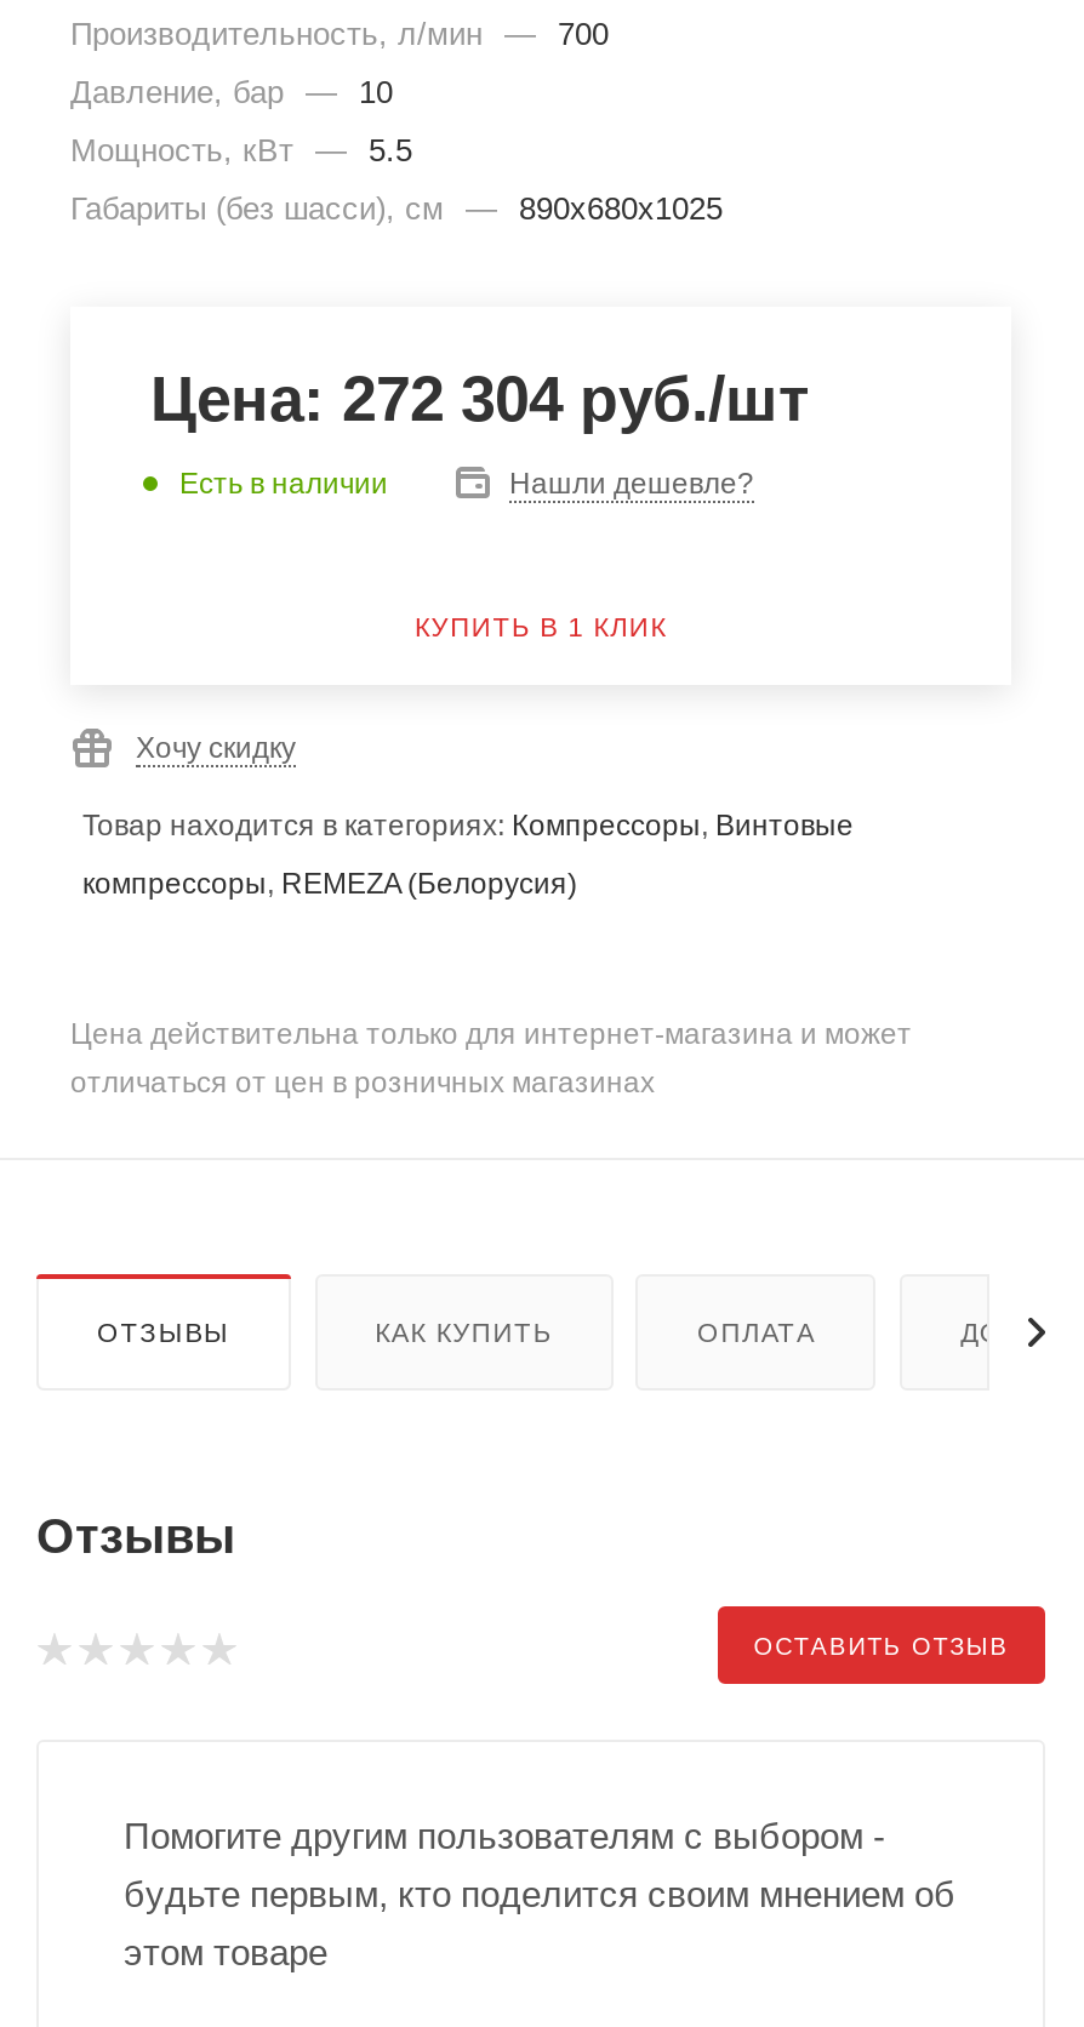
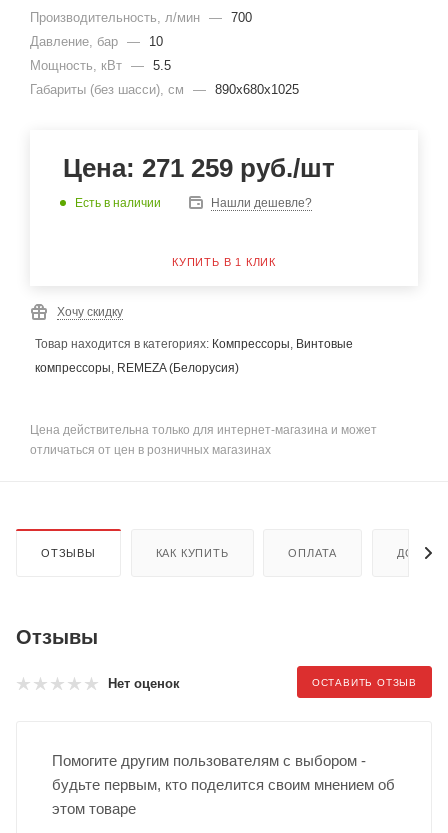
- Цена: 272 304 руб./шт
+ Цена: 271 259 руб./шт

+ Нет оценок
